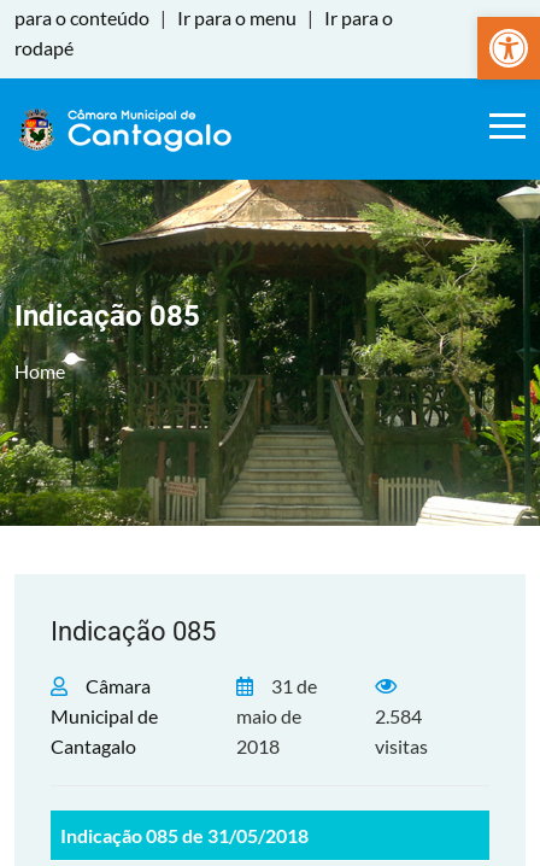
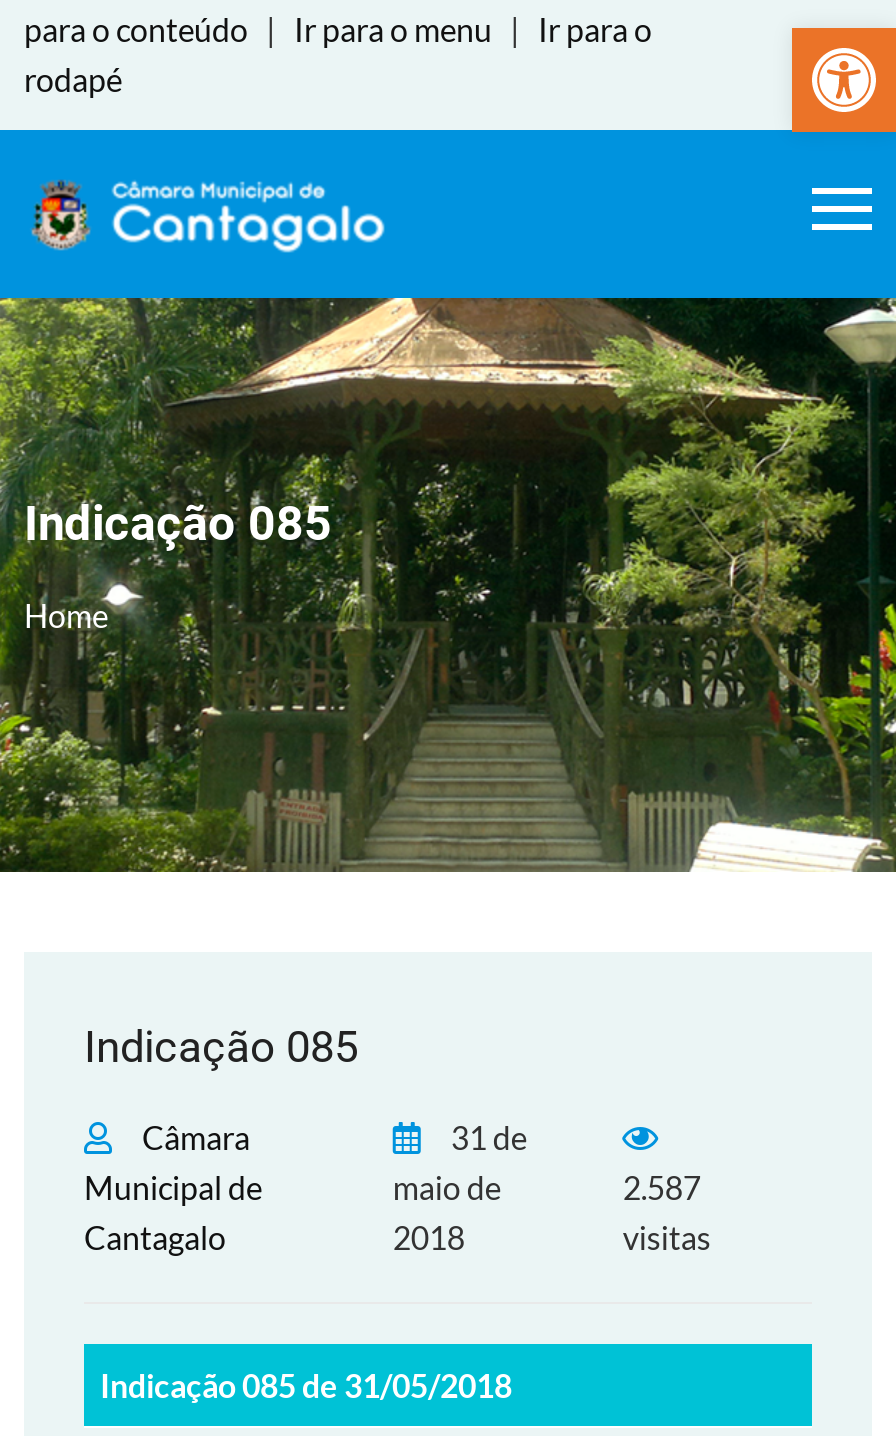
- 2.584
+ 2.587
